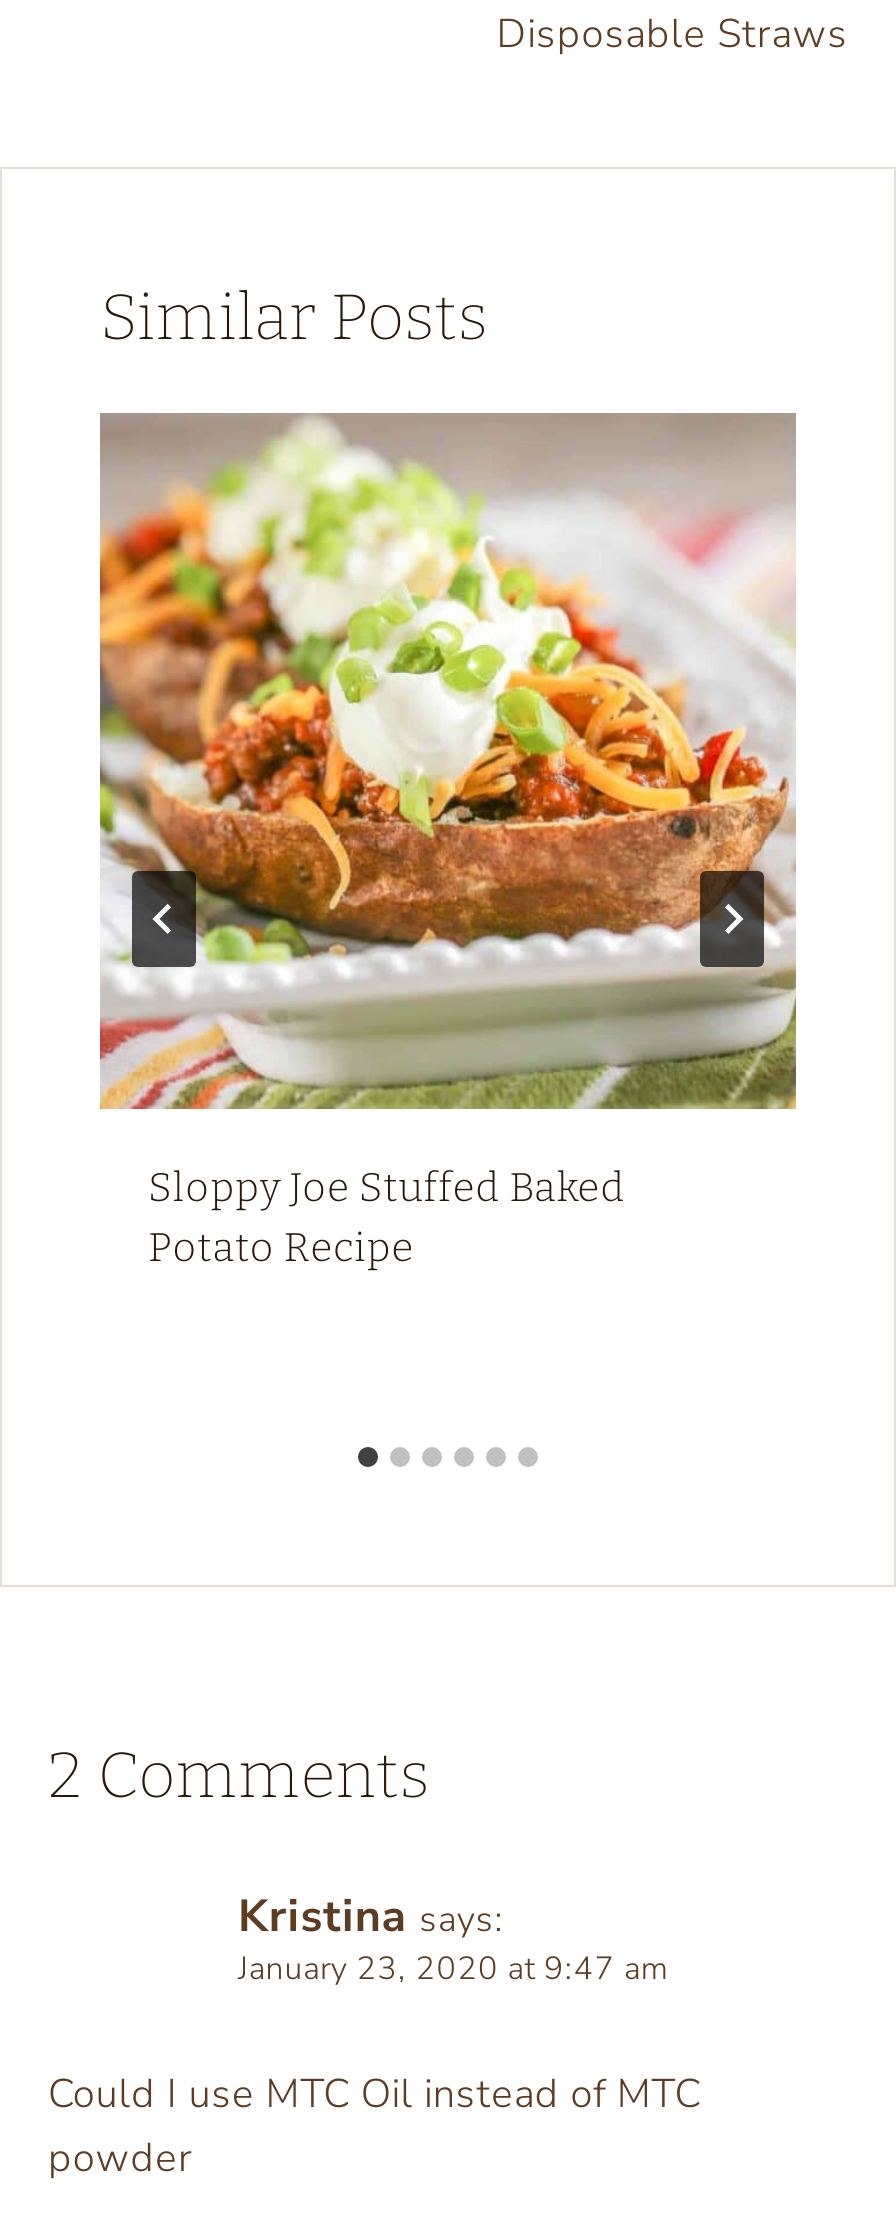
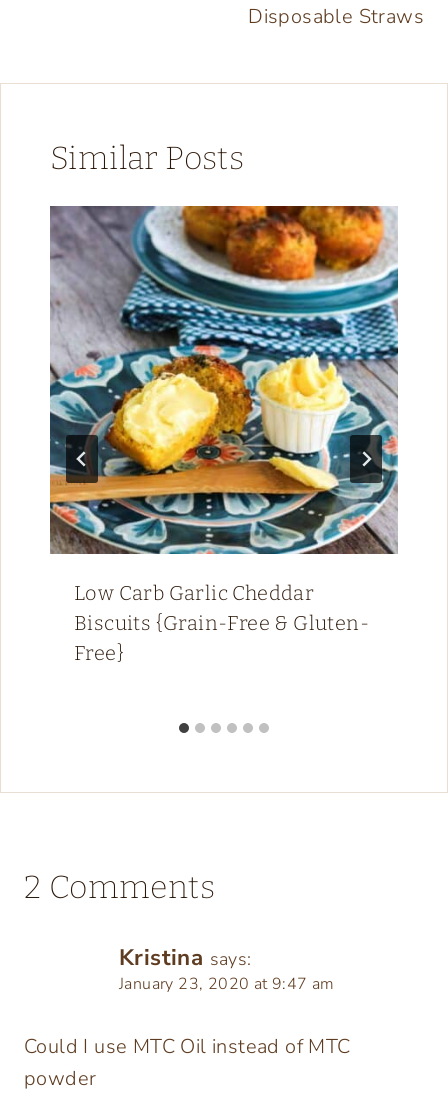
- [image]
- Sloppy Joe Stuffed Baked
- Potato Recipe
+ [image]
+ Low Carb Garlic Cheddar
+ Biscuits {Grain-Free & Gluten-
+ Free}
